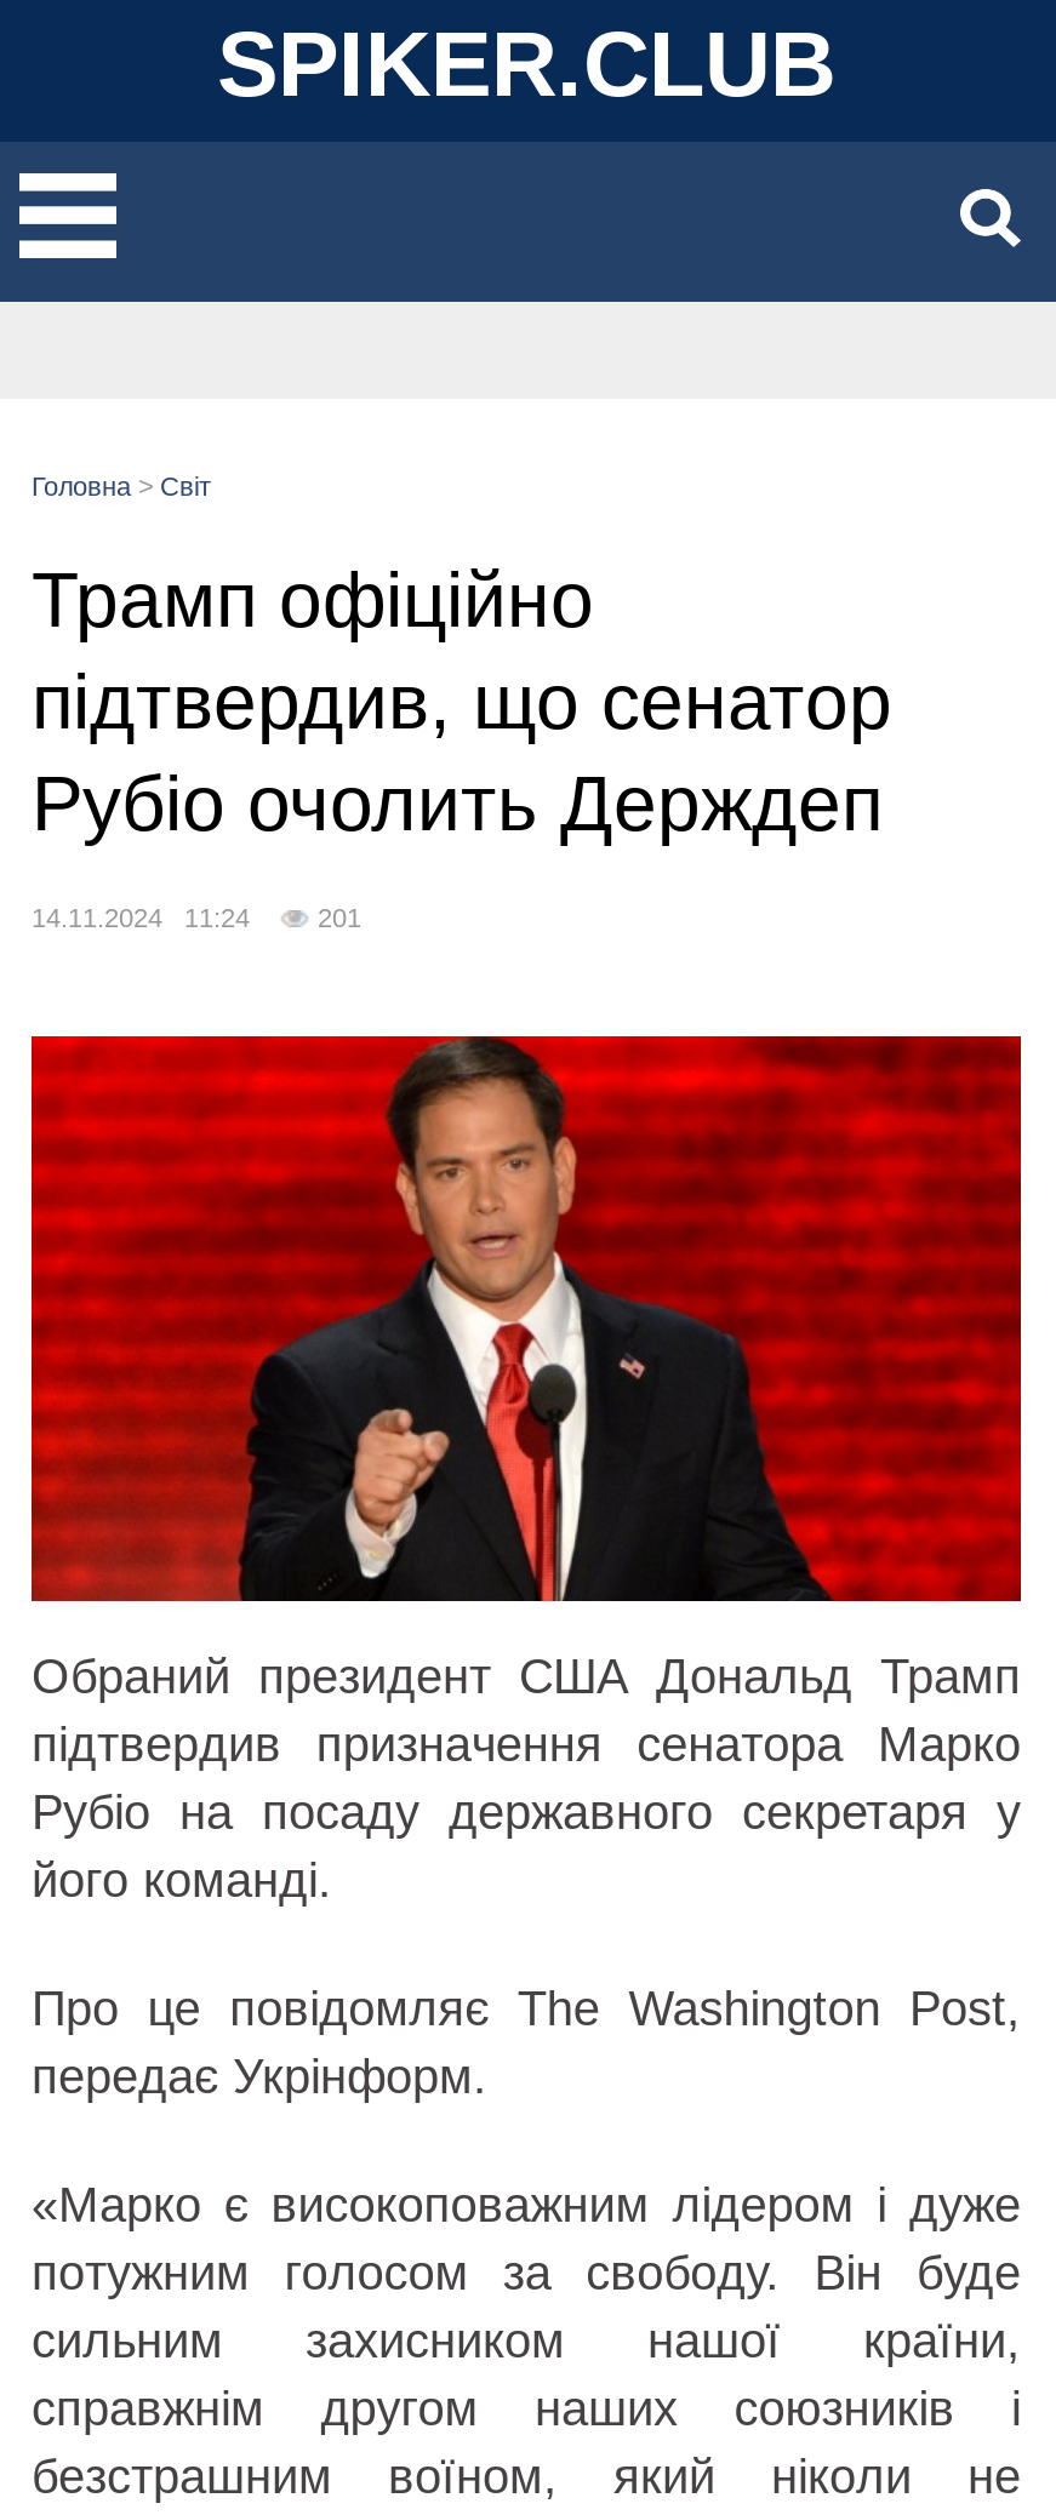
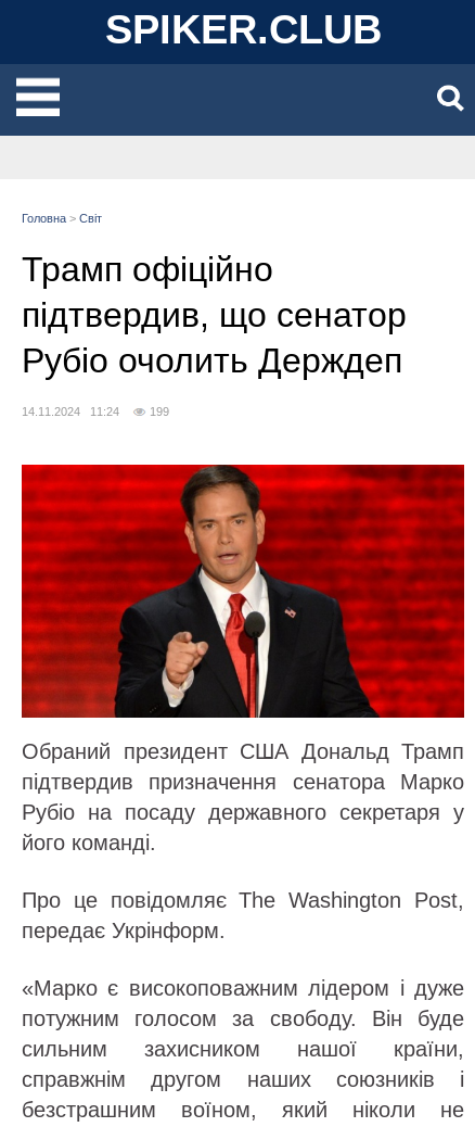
- 14.11.2024 11:24 201
+ 14.11.2024 11:24 199
